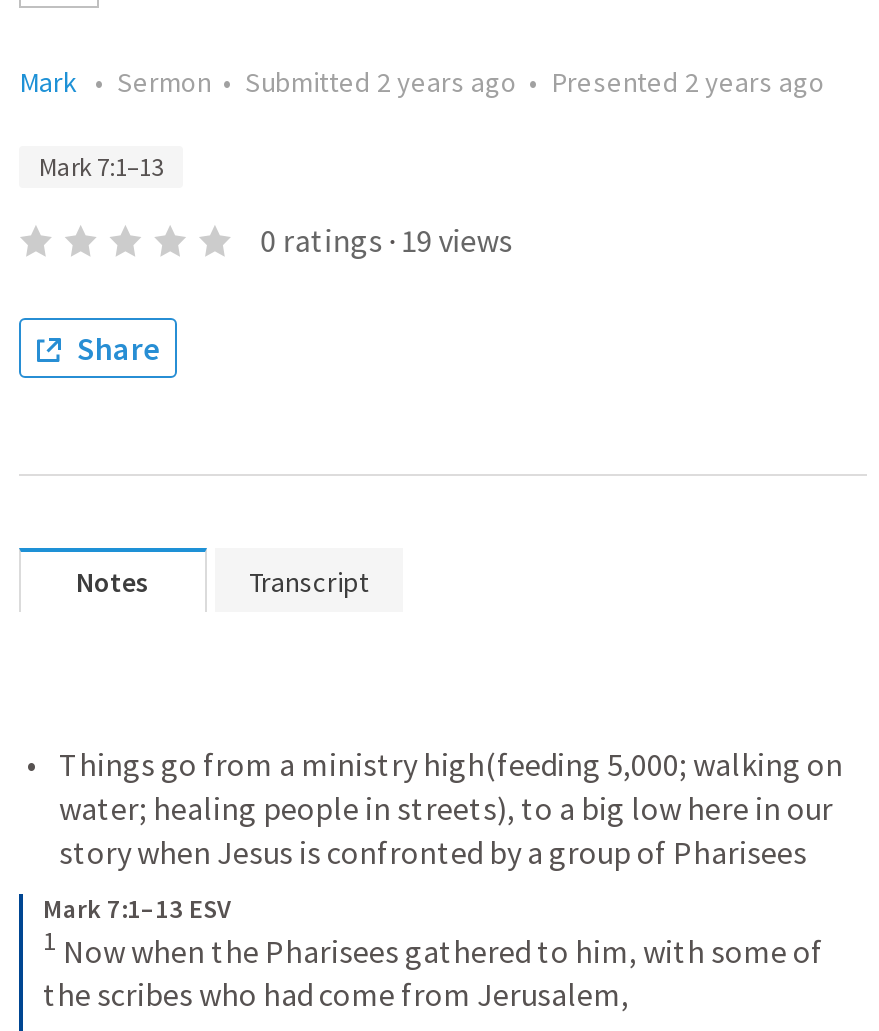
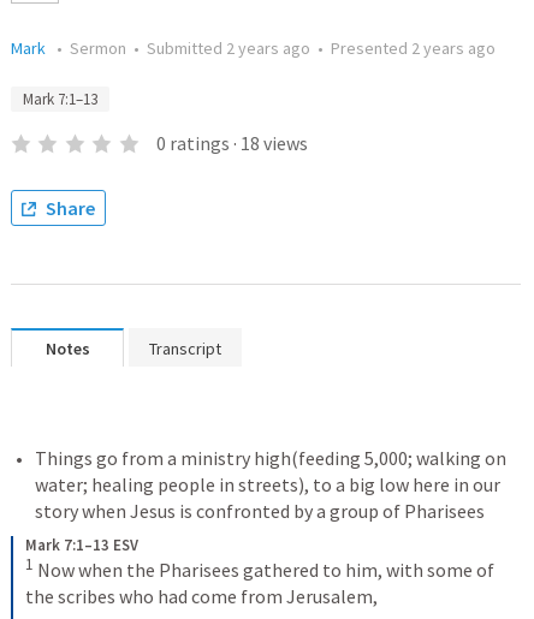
- 0 ratings · 19 views
+ 0 ratings · 18 views
